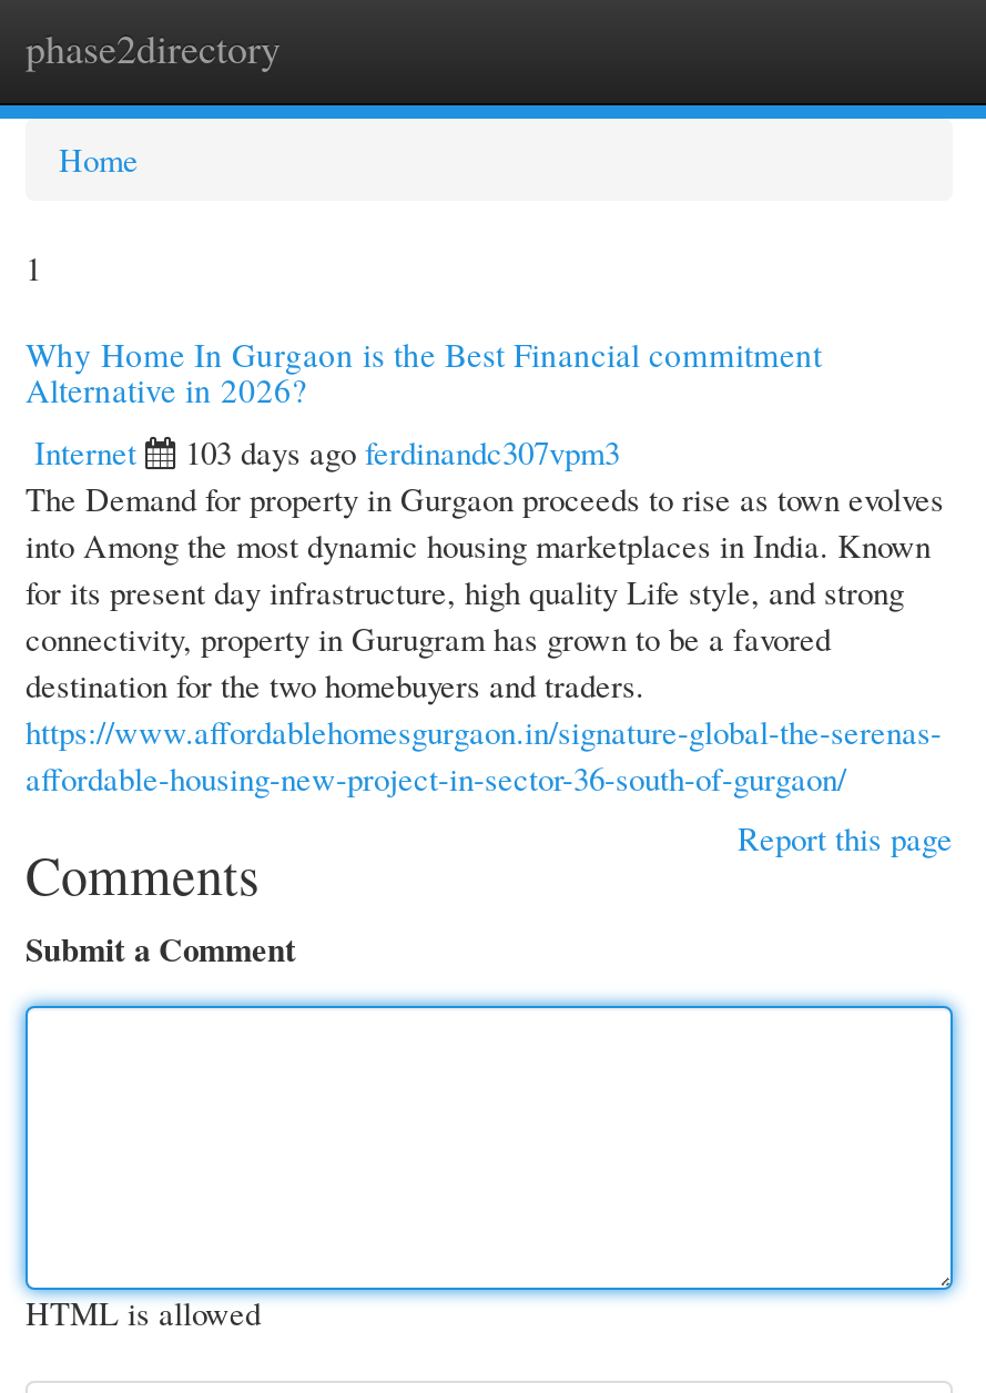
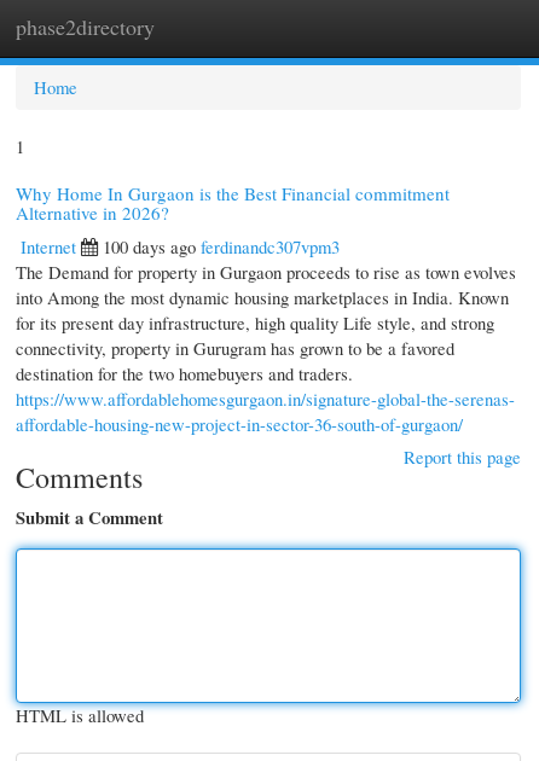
- 103 days ago ferdinandc307vpm3
+ 100 days ago ferdinandc307vpm3
